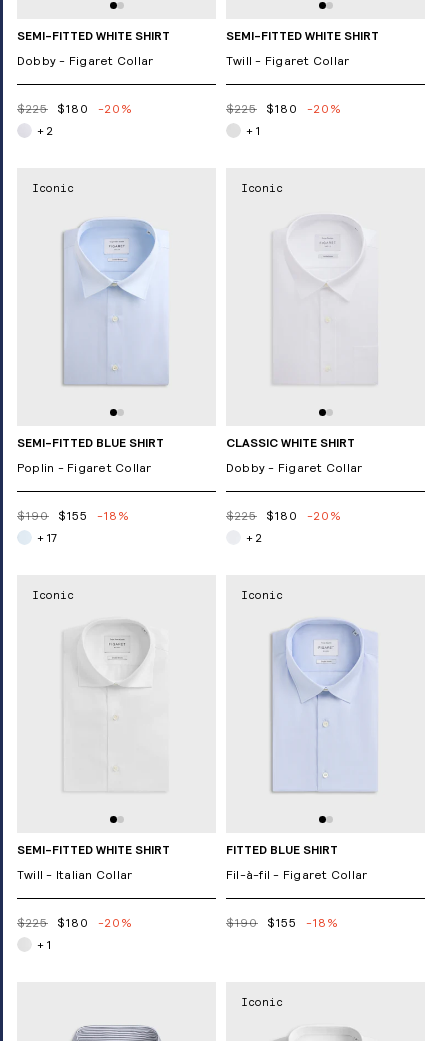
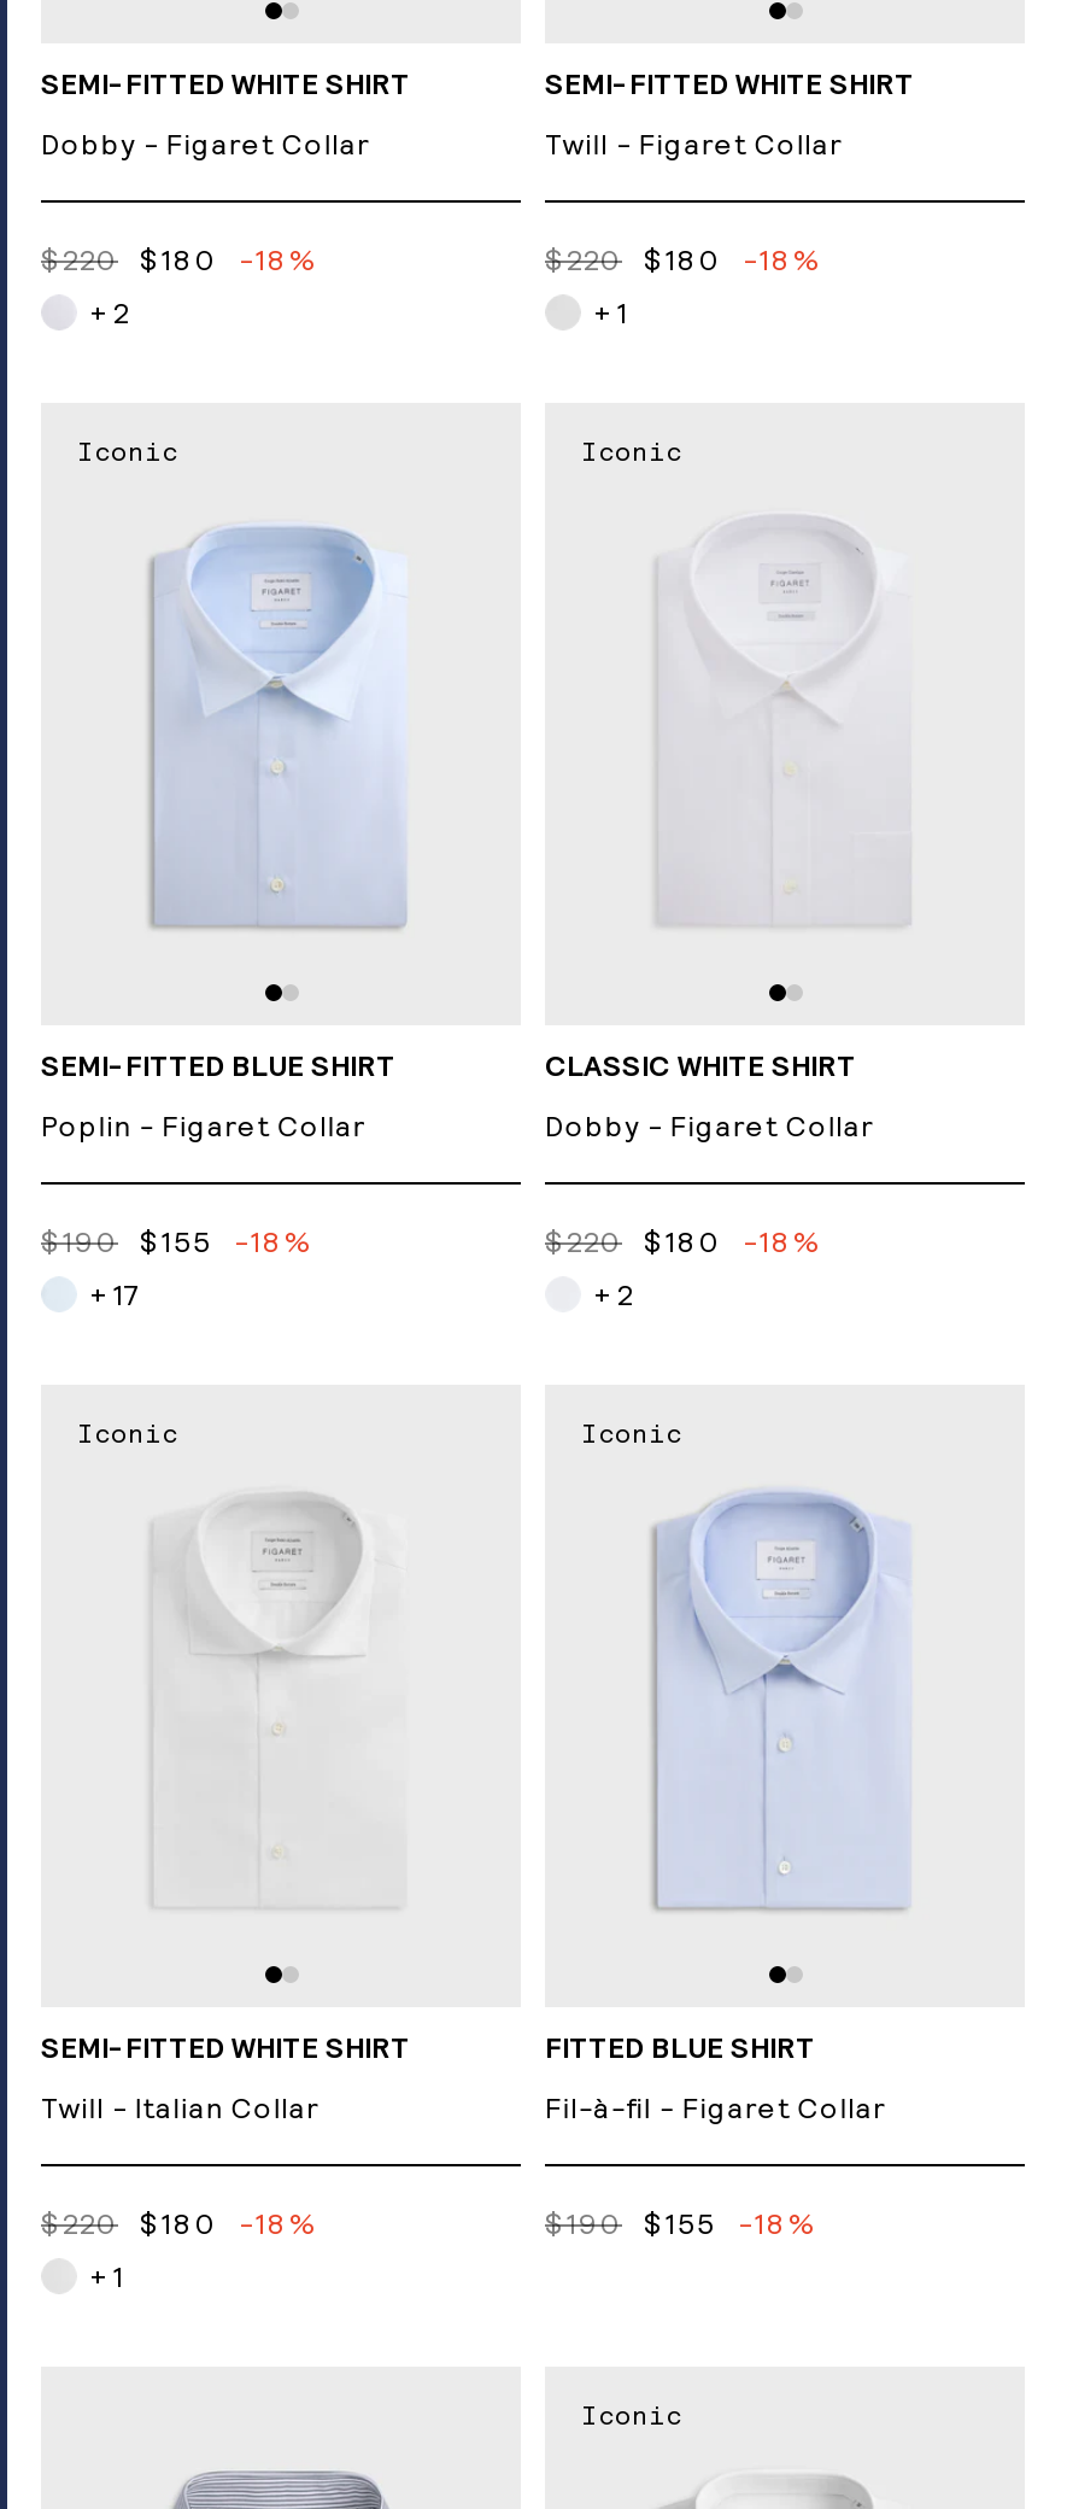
- $225 $180 -20%
+ $220 $180 -18%

- $225 $180 -20%
+ $220 $180 -18%

- $225 $180 -20%
+ $220 $180 -18%

- $225 $180 -20%
+ $220 $180 -18%
